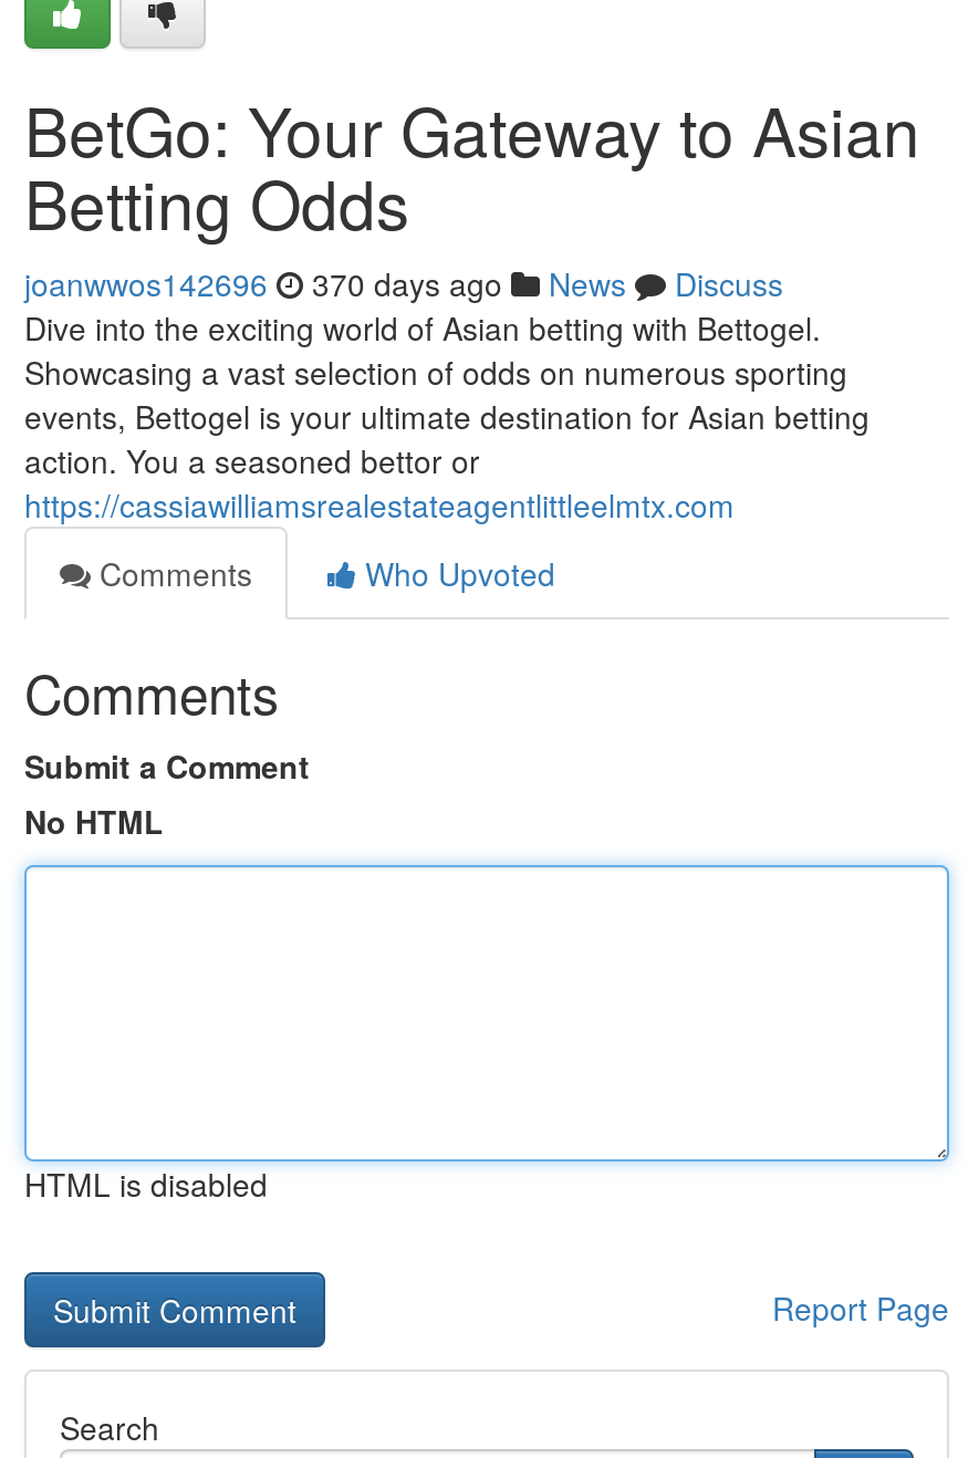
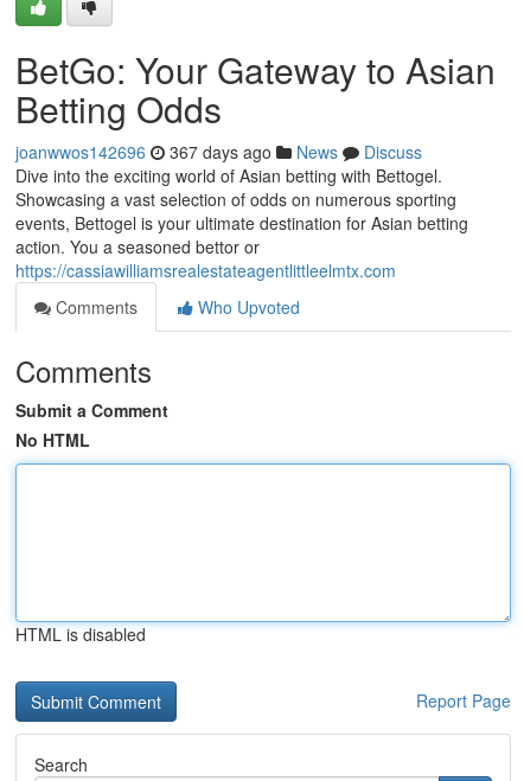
- joanwwos142696 370 days ago News Discuss
+ joanwwos142696 367 days ago News Discuss
